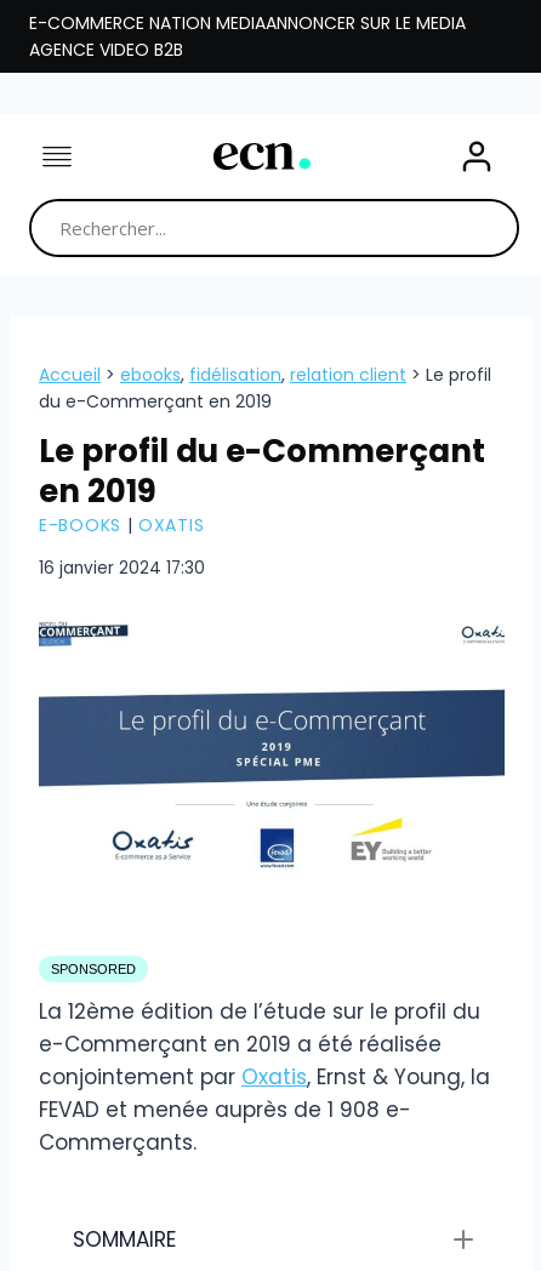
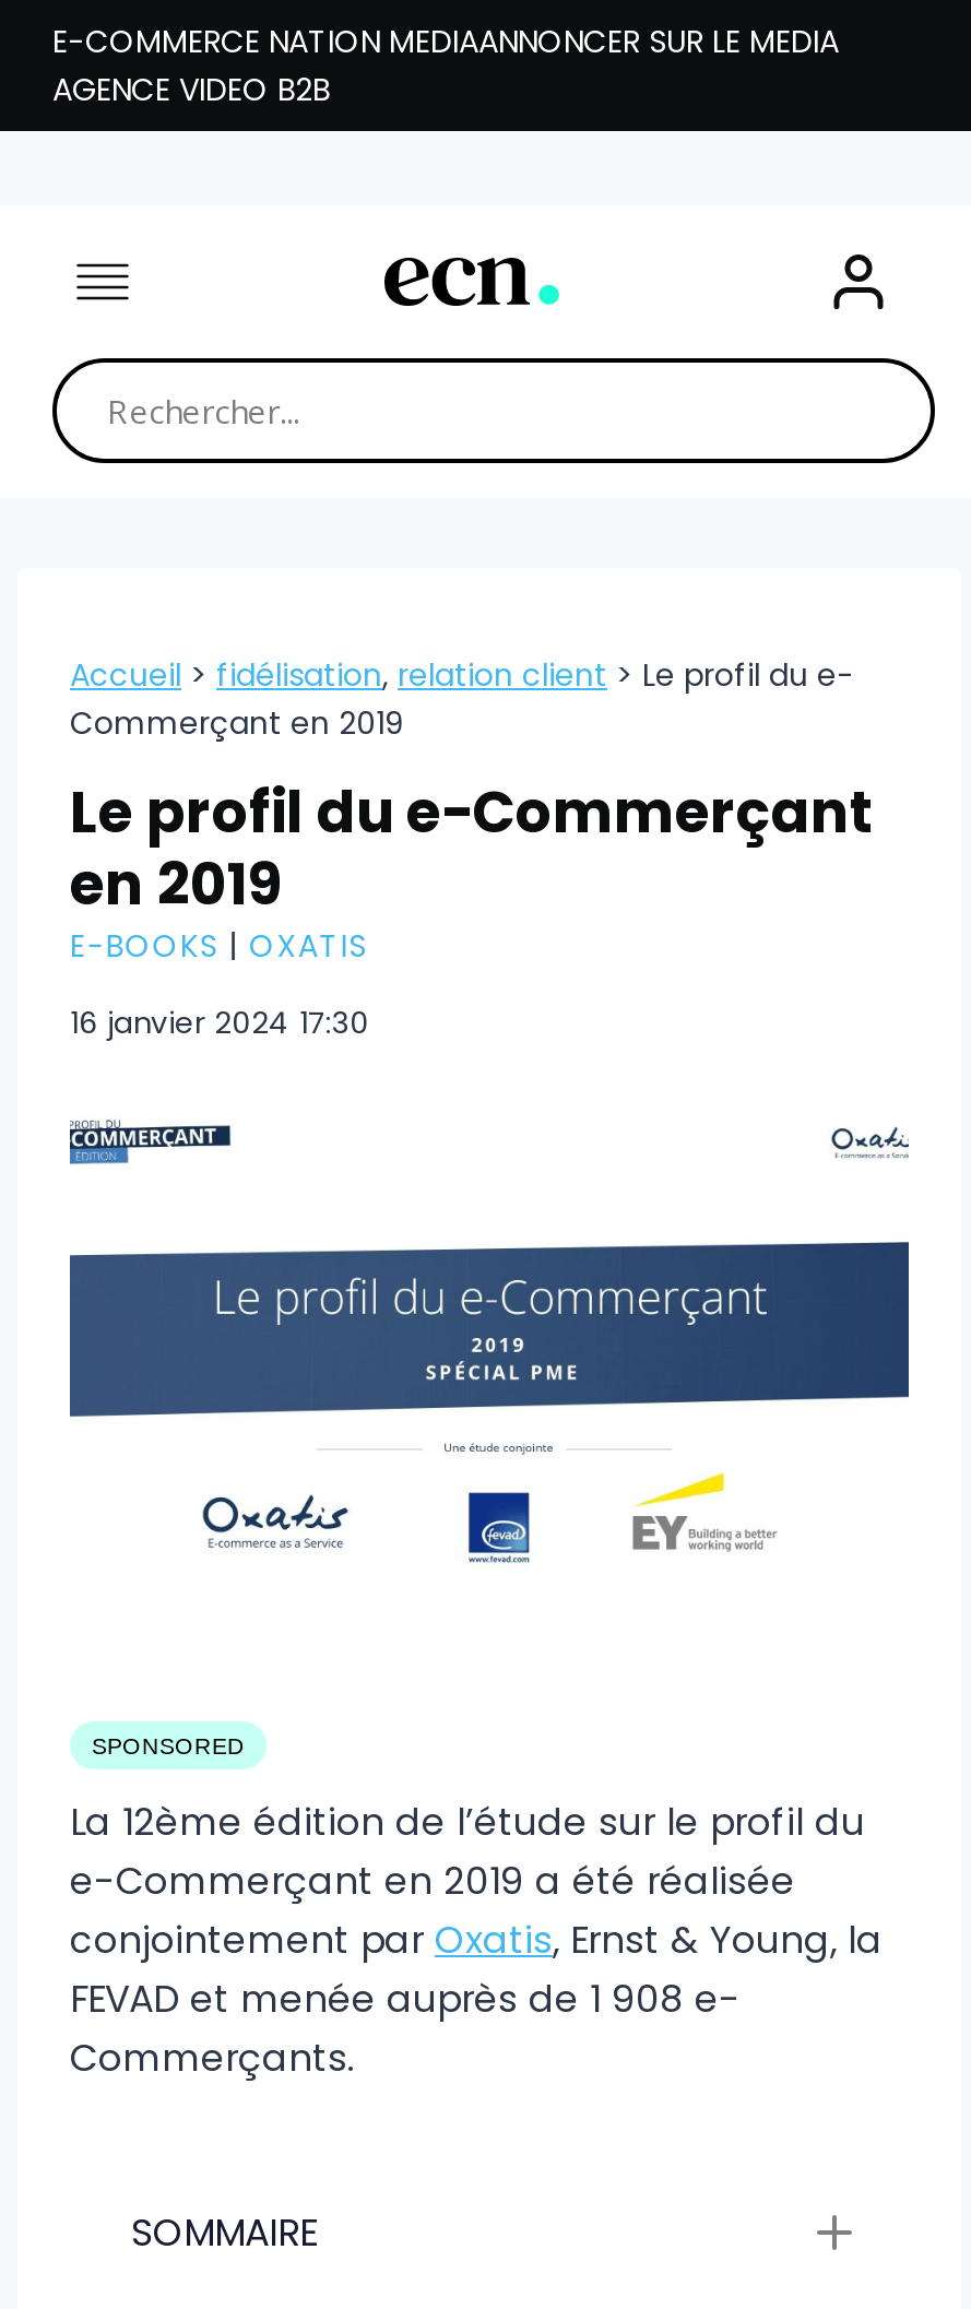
- Accueil > ebooks, fidélisation, relation client > Le profil
- du e-Commerçant en 2019
+ Accueil > fidélisation, relation client > Le profil du e-
+ Commerçant en 2019
